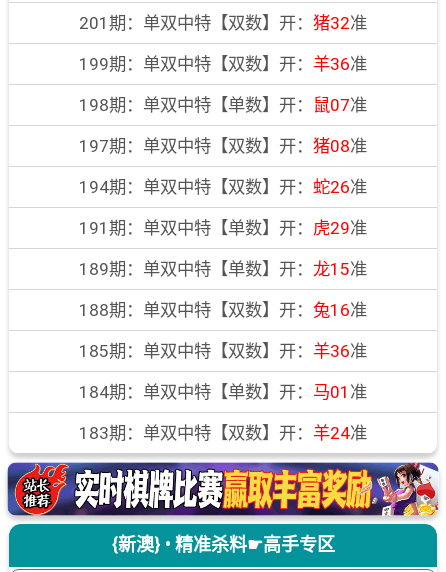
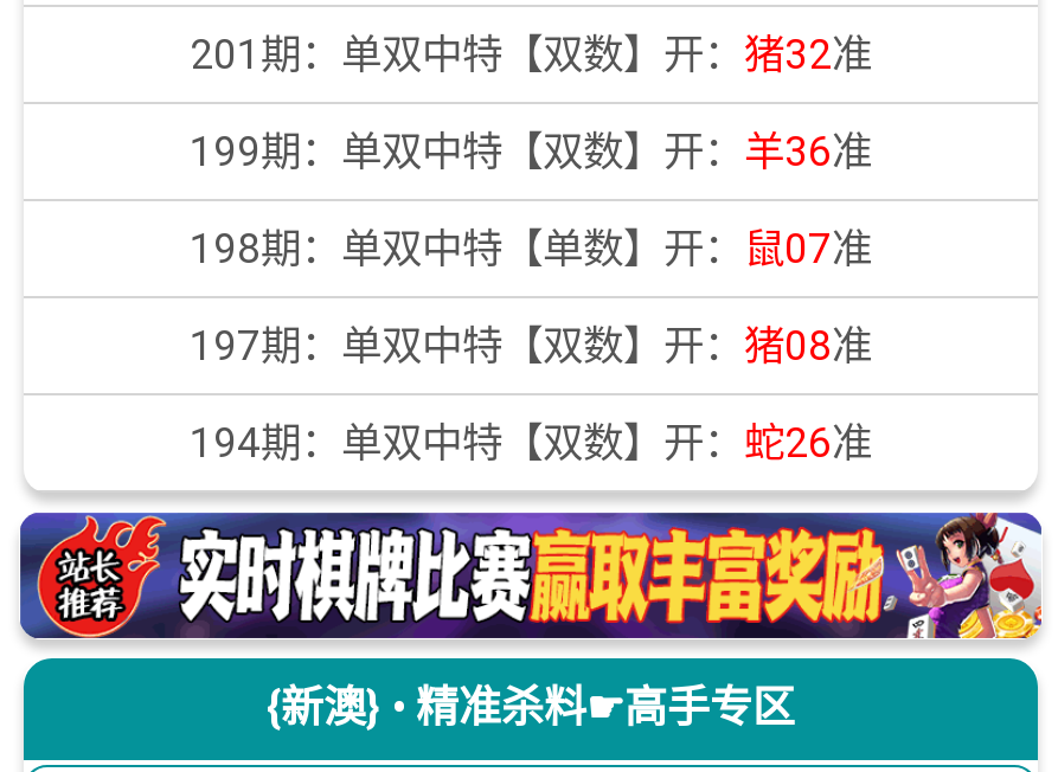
- 191期：单双中特【单数】开：虎29准
- 189期：单双中特【单数】开：龙15准
- 188期：单双中特【双数】开：兔16准
- 185期：单双中特【双数】开：羊36准
- 184期：单双中特【单数】开：马01准
- 183期：单双中特【双数】开：羊24准
